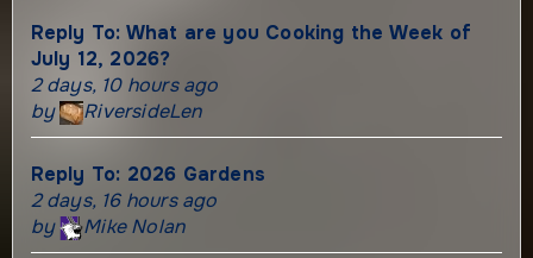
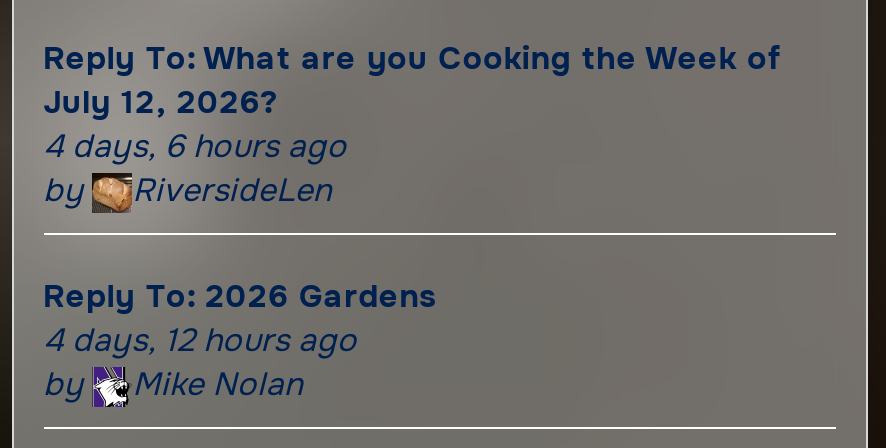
- 2 days, 10 hours ago
+ 4 days, 6 hours ago

- 2 days, 16 hours ago
+ 4 days, 12 hours ago
